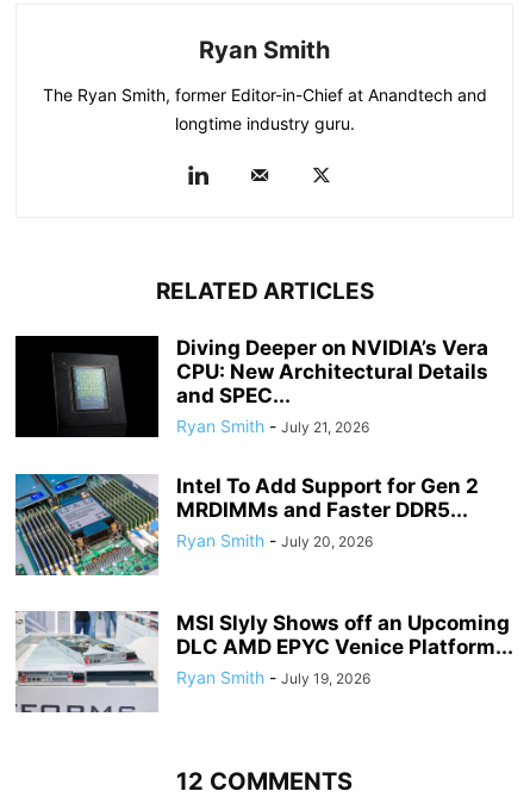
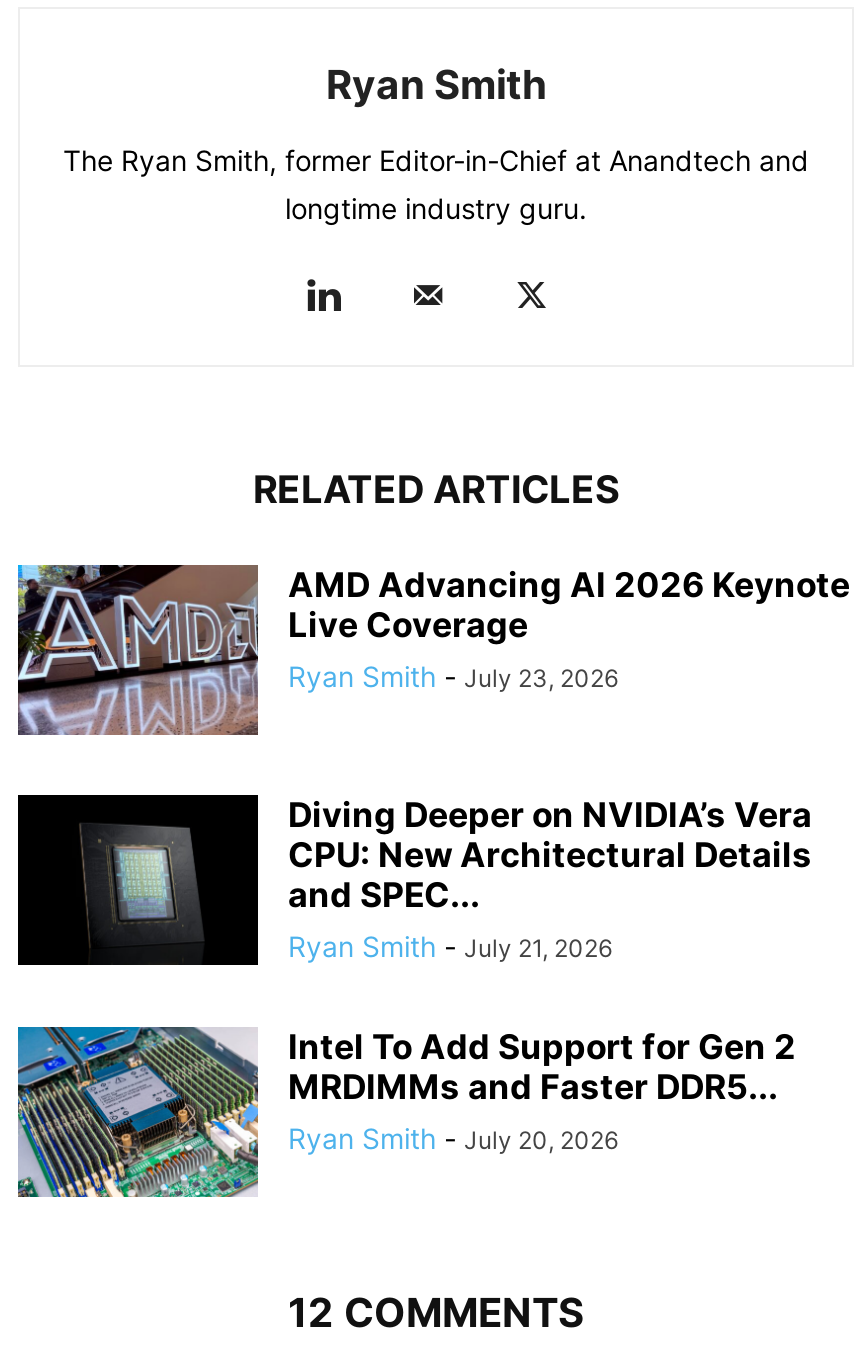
+ [image]
+ AMD Advancing AI 2026 Keynote
+ Live Coverage
+ Ryan Smith - July 23, 2026

moved down: [image] | Diving Deeper on NVIDIA’s Vera | CPU: New Architectural Details | and SPEC... | Ryan Smith - July 21, 2026 | Intel To Add Support for Gen 2 | MRDIMMs and Faster DDR5... | Ryan Smith - July 20, 2026

- [image]
- MSI Slyly Shows off an Upcoming
- DLC AMD EPYC Venice Platform...
- Ryan Smith - July 19, 2026
